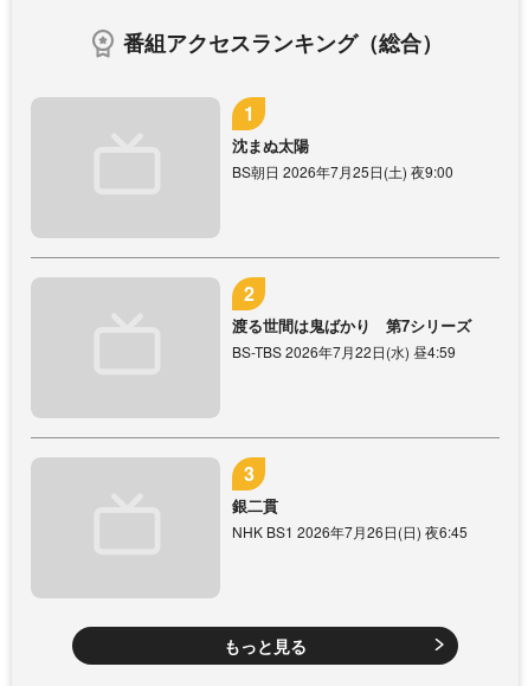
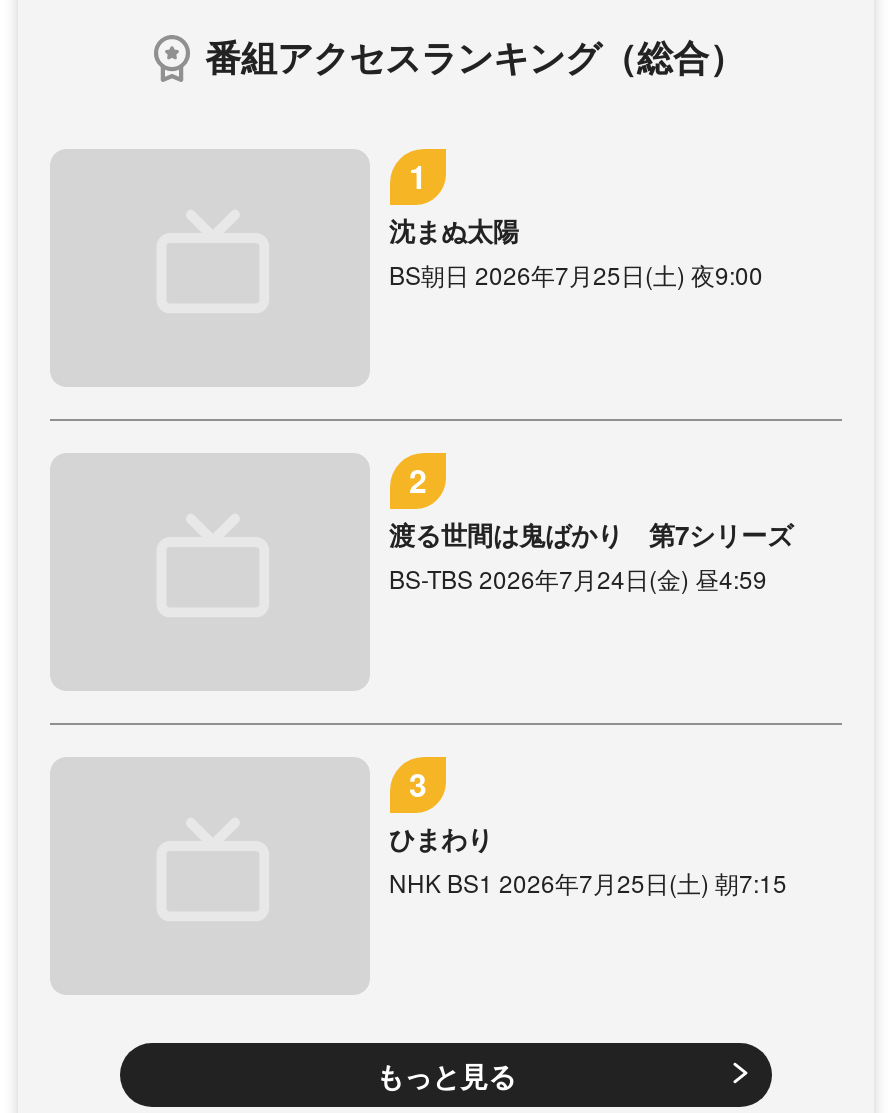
- BS-TBS 2026年7月22日(水) 昼4:59
+ BS-TBS 2026年7月24日(金) 昼4:59

- 銀二貫
- NHK BS1 2026年7月26日(日) 夜6:45
+ ひまわり
+ NHK BS1 2026年7月25日(土) 朝7:15
